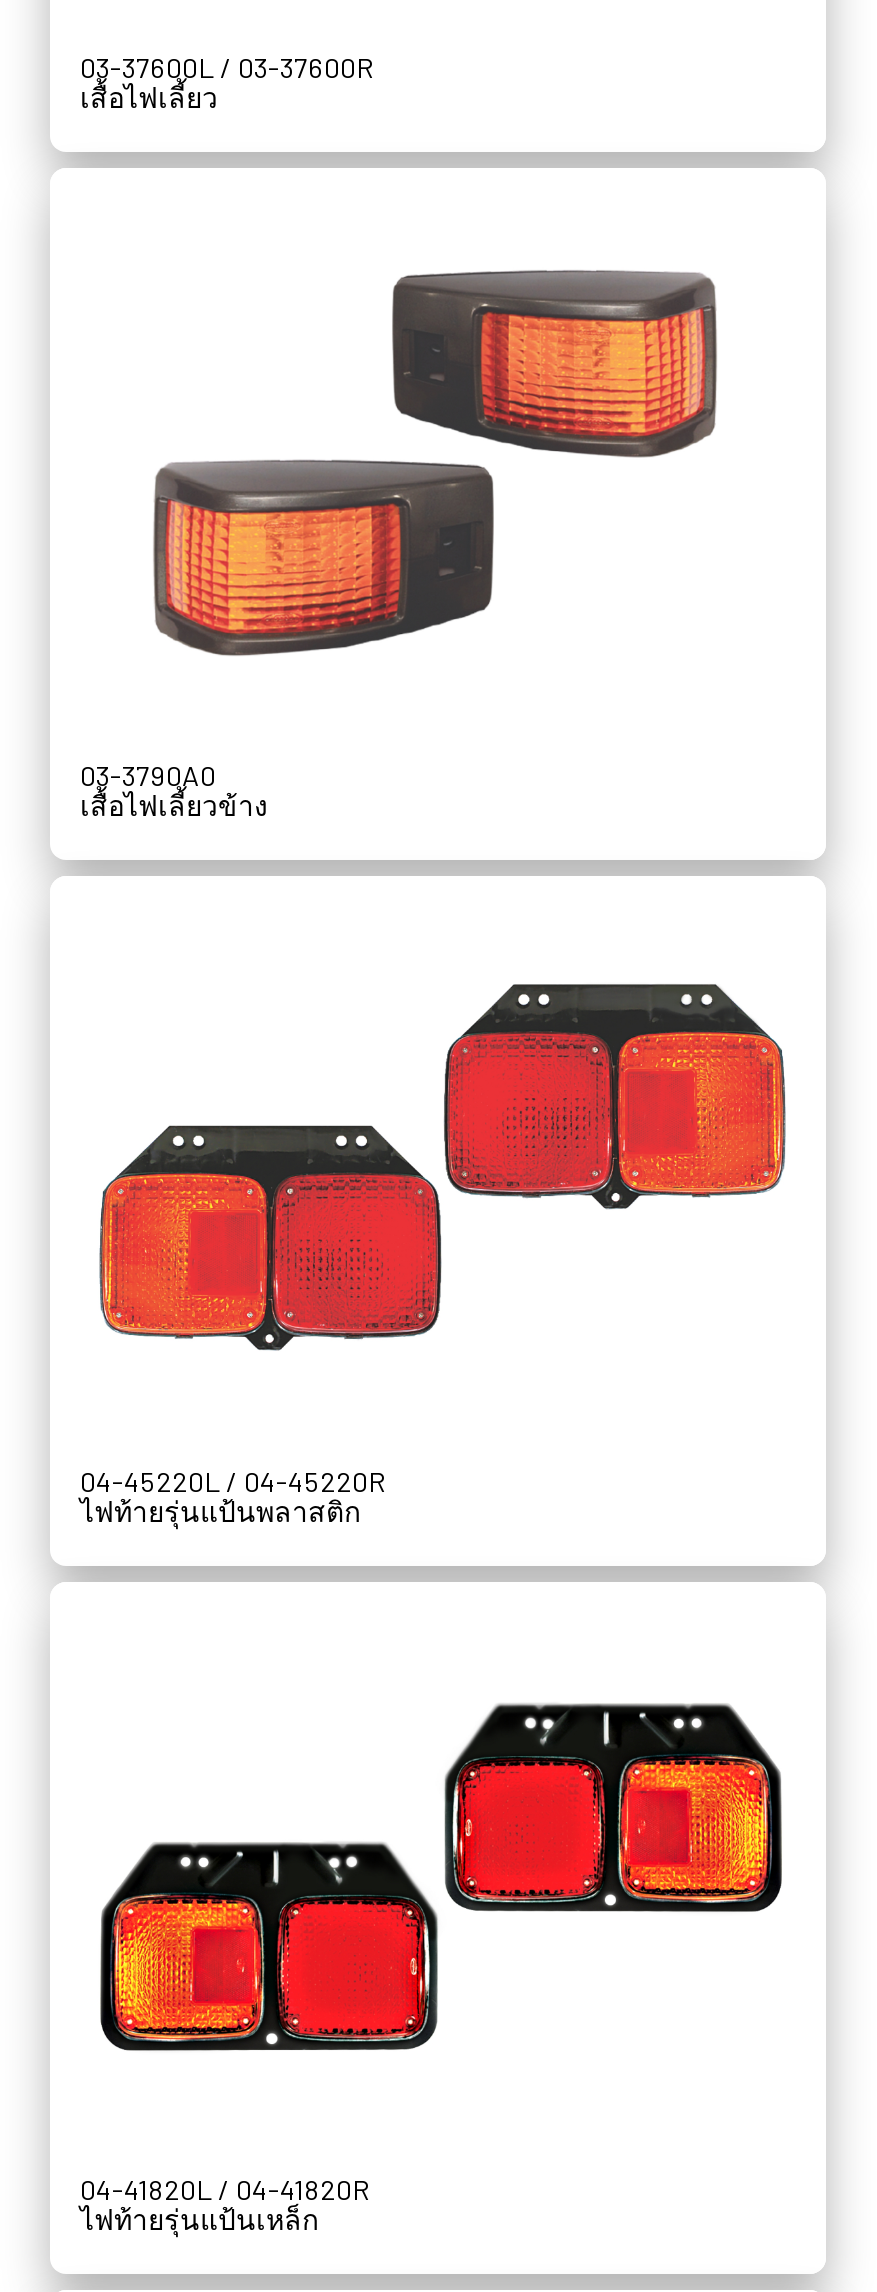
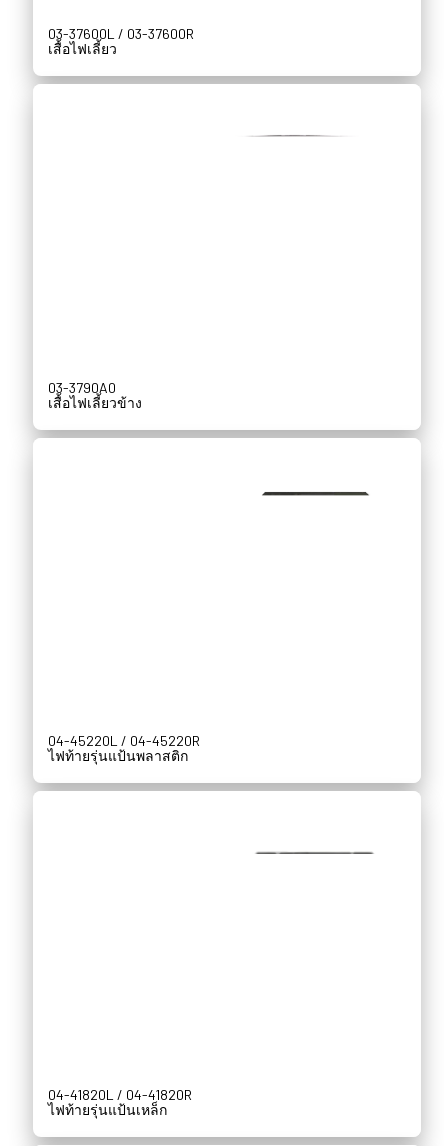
- [image]

- [image]

- [image]
